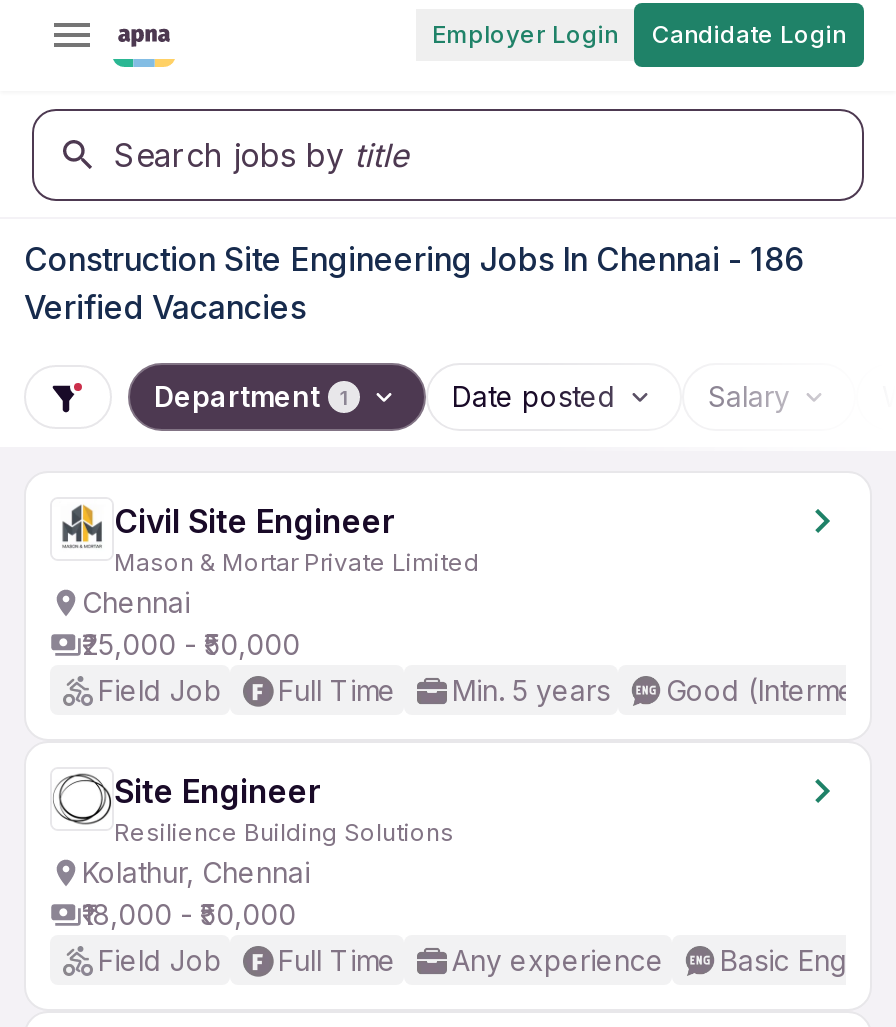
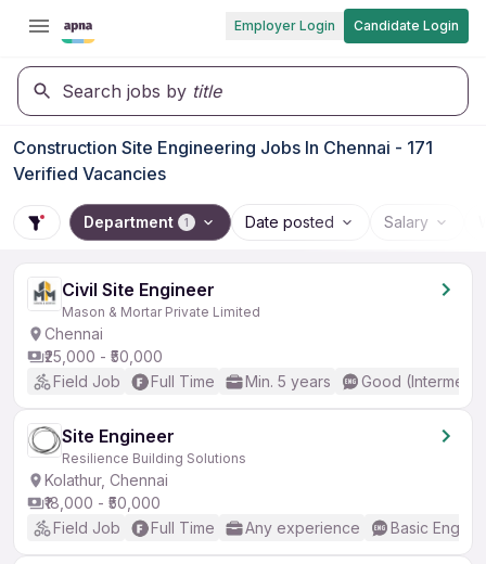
- Construction Site Engineering Jobs In Chennai - 186
+ Construction Site Engineering Jobs In Chennai - 171
